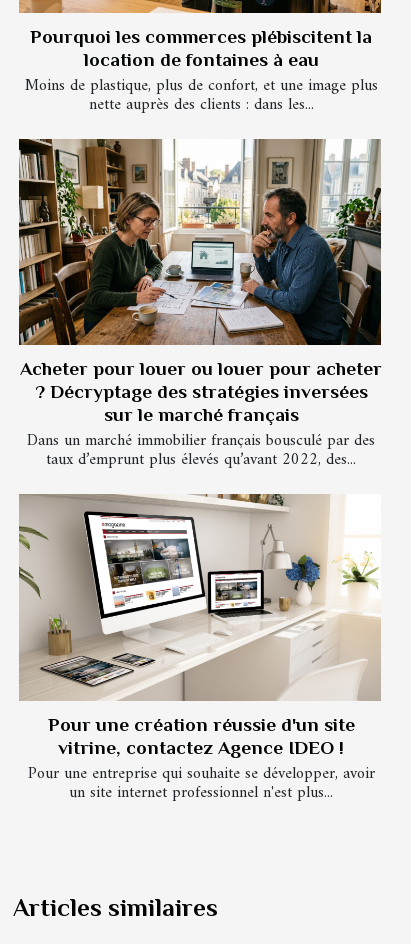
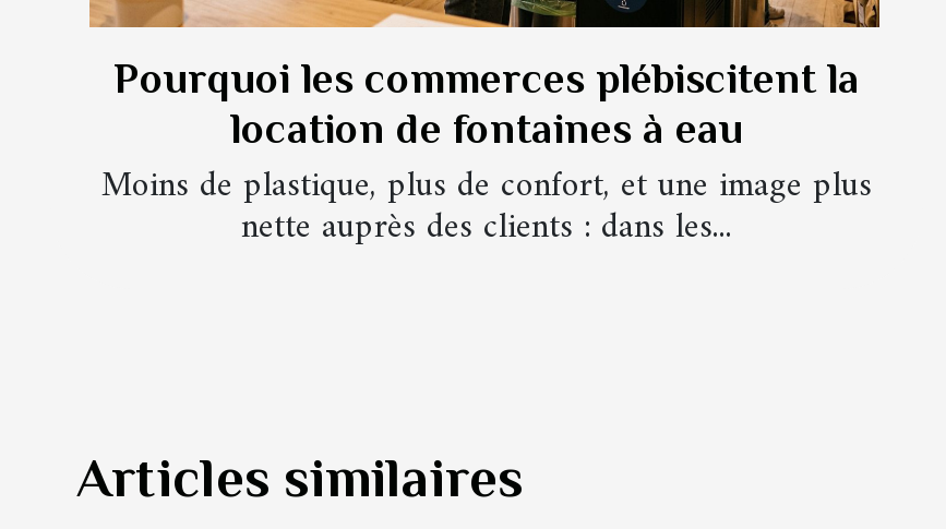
- [image]
- Acheter pour louer ou louer pour acheter
- ? Décryptage des stratégies inversées
- sur le marché français
- Dans un marché immobilier français bousculé par des
- taux d’emprunt plus élevés qu’avant 2022, des...

- [image]
- Pour une création réussie d'un site
- vitrine, contactez Agence IDEO !
- Pour une entreprise qui souhaite se développer, avoir
- un site internet professionnel n'est plus...
